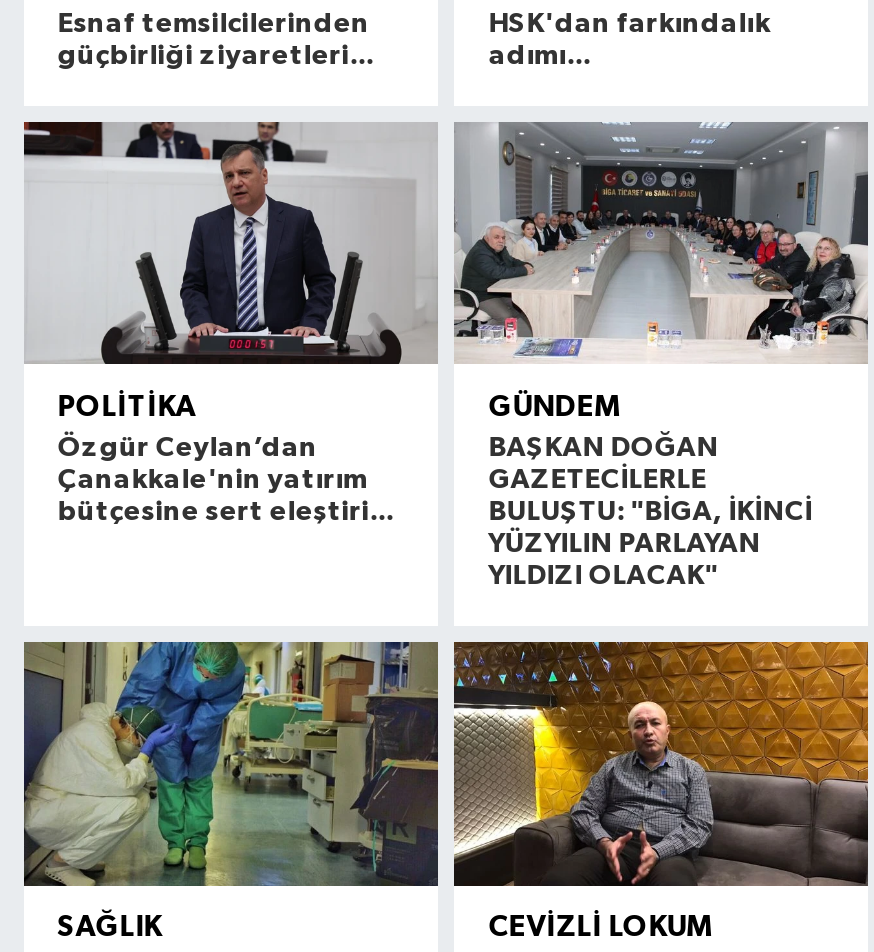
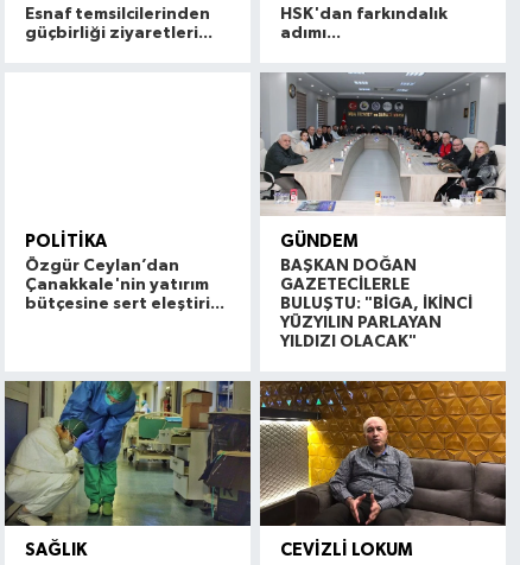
- [image]
